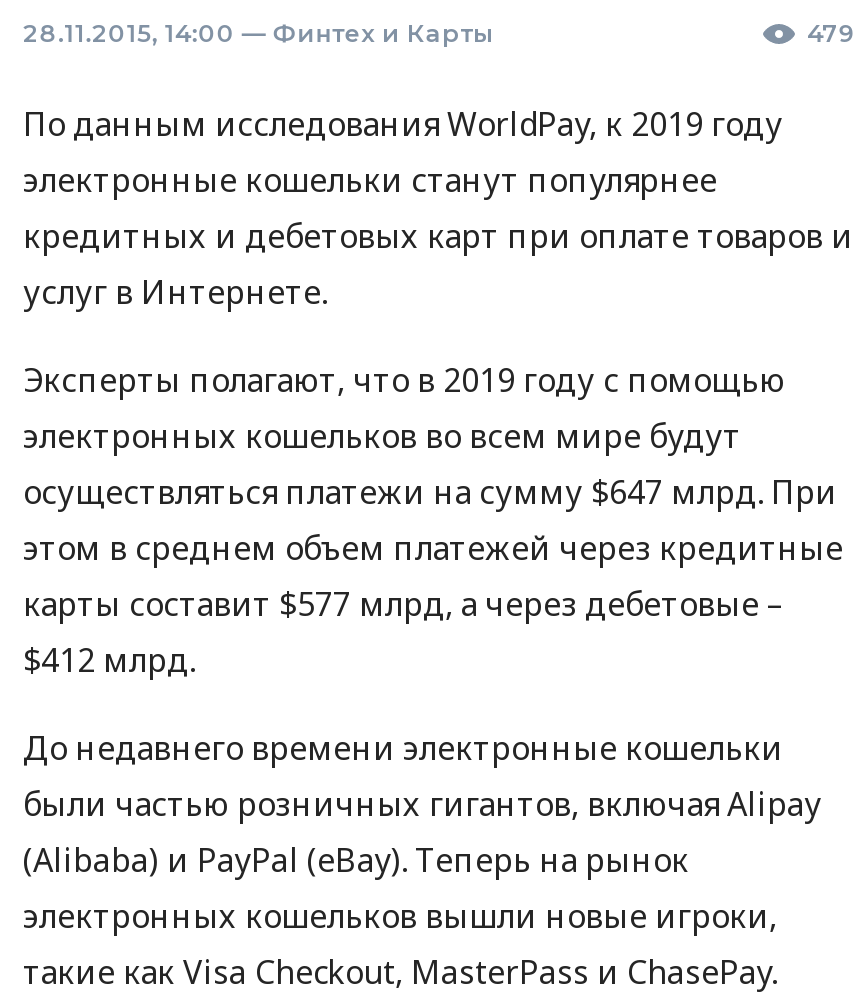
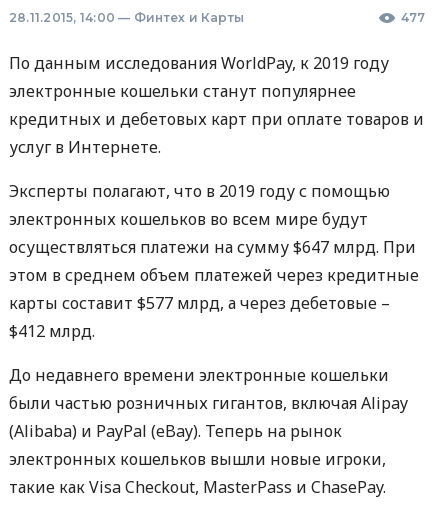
- 479
+ 477
